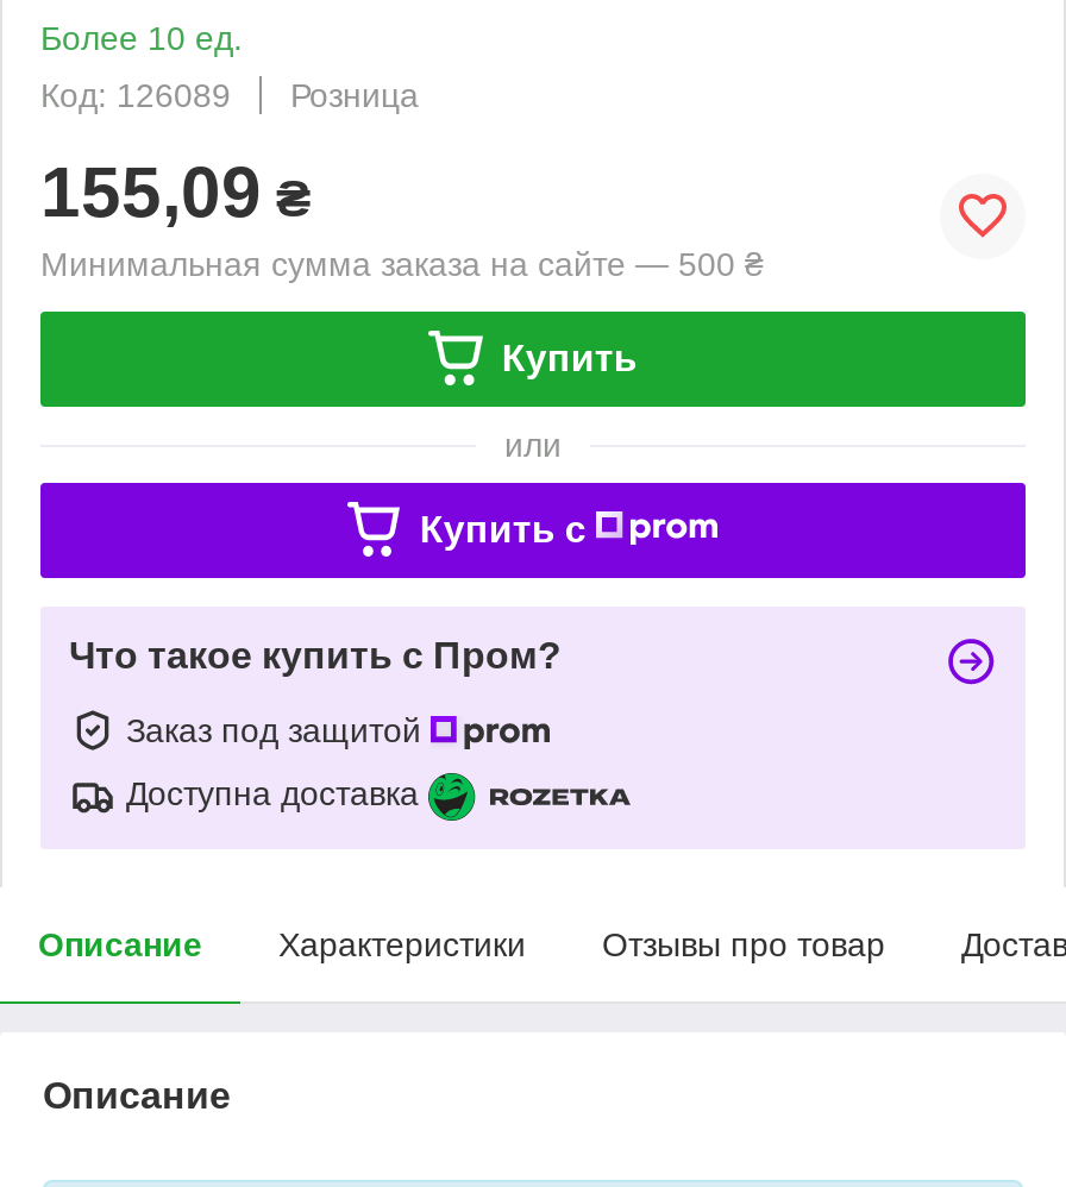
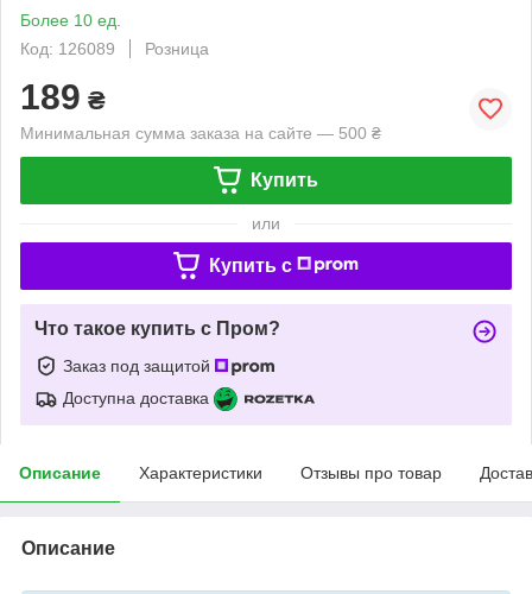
- 155,09 ₴
+ 189 ₴
